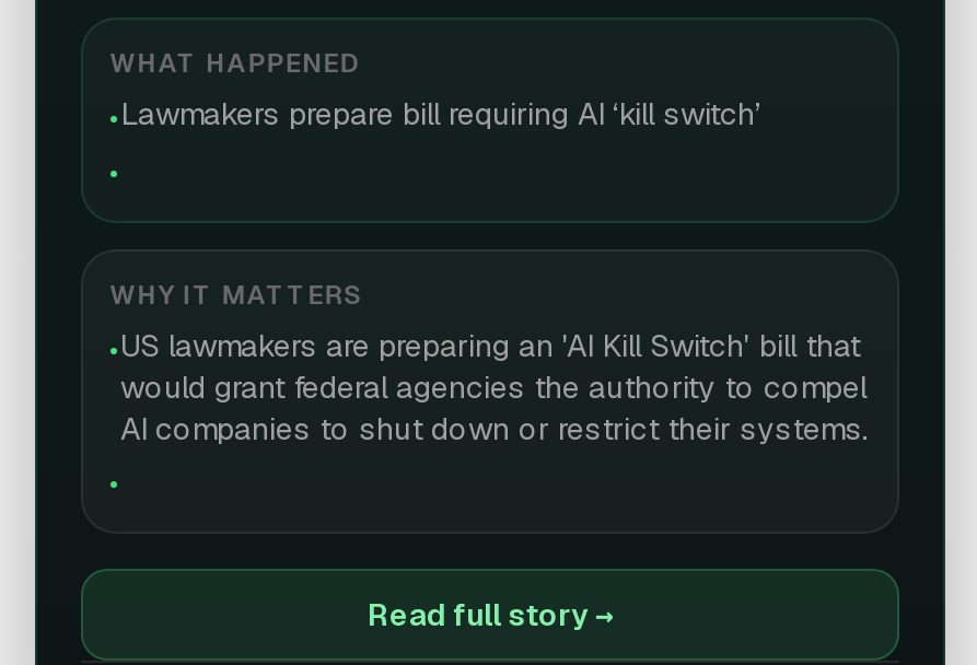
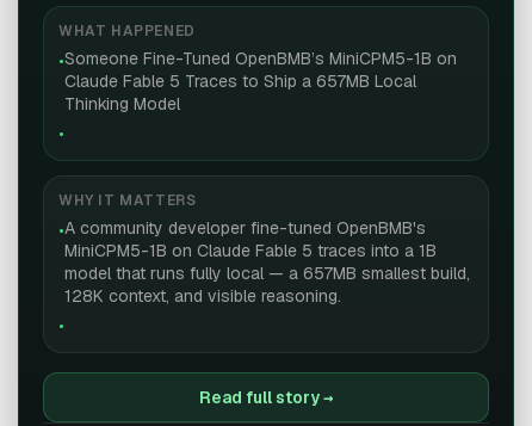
- •Lawmakers prepare bill requiring AI ‘kill switch’
+ •Someone Fine-Tuned OpenBMB’s MiniCPM5-1B on
+ Claude Fable 5 Traces to Ship a 657MB Local
+ Thinking Model

- •US lawmakers are preparing an 'AI Kill Switch' bill that
- would grant federal agencies the authority to compel
- AI companies to shut down or restrict their systems.
+ •A community developer fine-tuned OpenBMB's
+ MiniCPM5-1B on Claude Fable 5 traces into a 1B
+ model that runs fully local — a 657MB smallest build,
+ 128K context, and visible reasoning.
